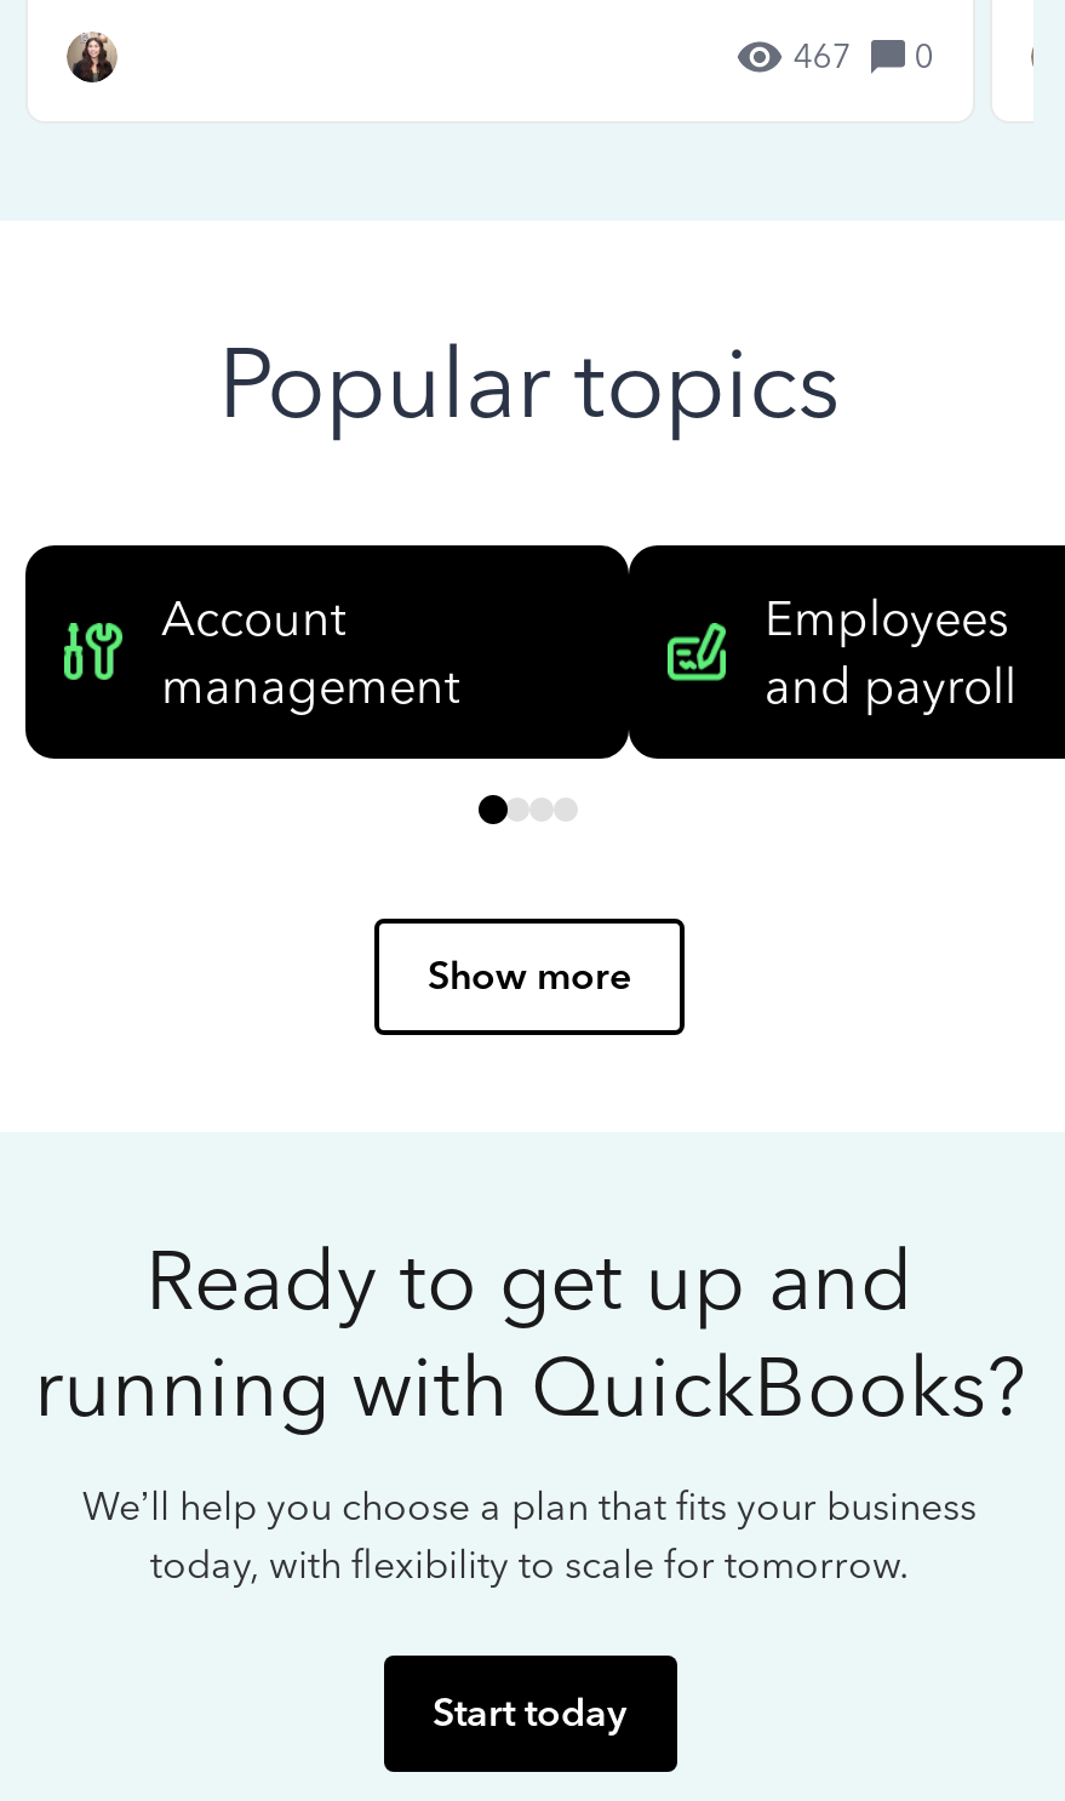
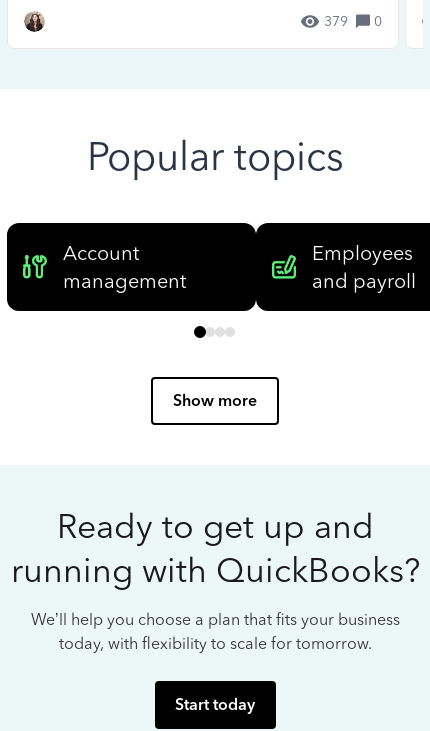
- 467 0
+ 379 0
